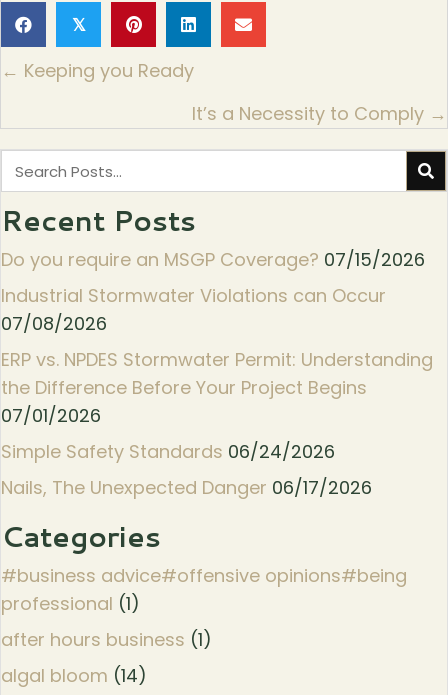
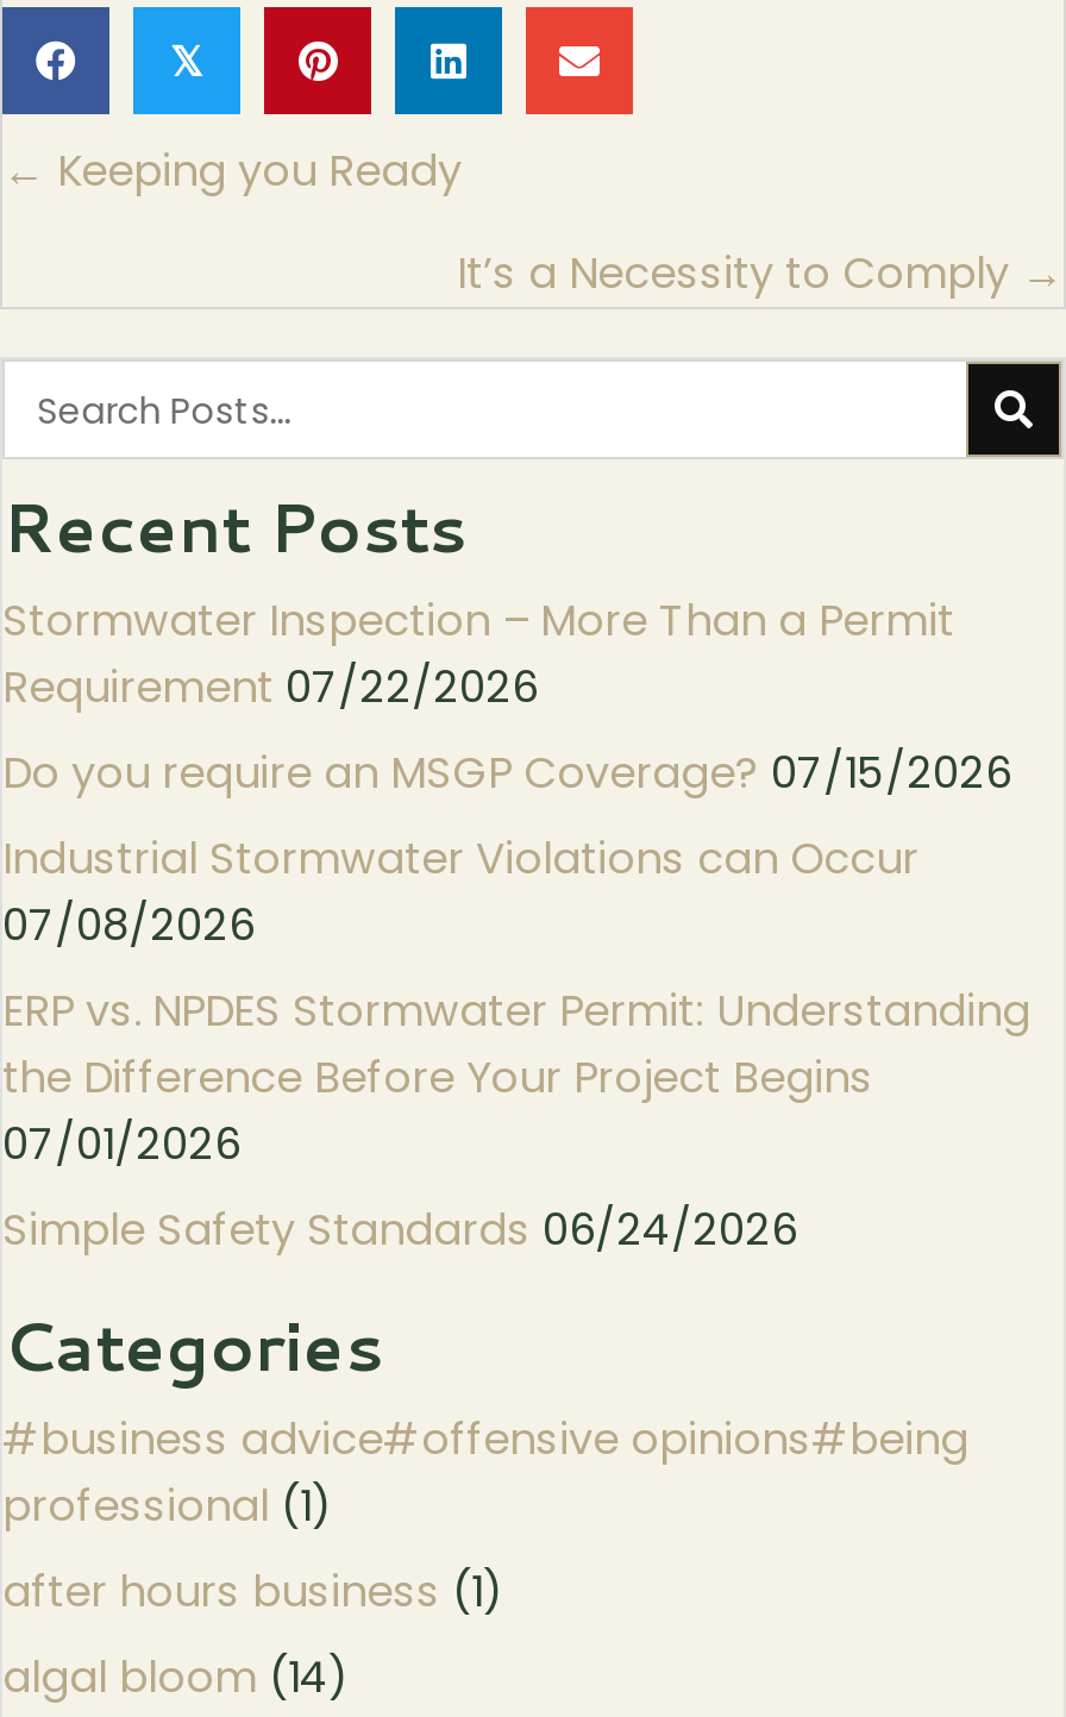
+ Stormwater Inspection – More Than a Permit
+ Requirement 07/22/2026

moved down: Do you require an MSGP Coverage? 07/15/2026 | Industrial Stormwater Violations can Occur | 07/08/2026 | ERP vs. NPDES Stormwater Permit: Understanding | the Difference Before Your Project Begins | 07/01/2026 | Simple Safety Standards 06/24/2026

- Nails, The Unexpected Danger 06/17/2026
